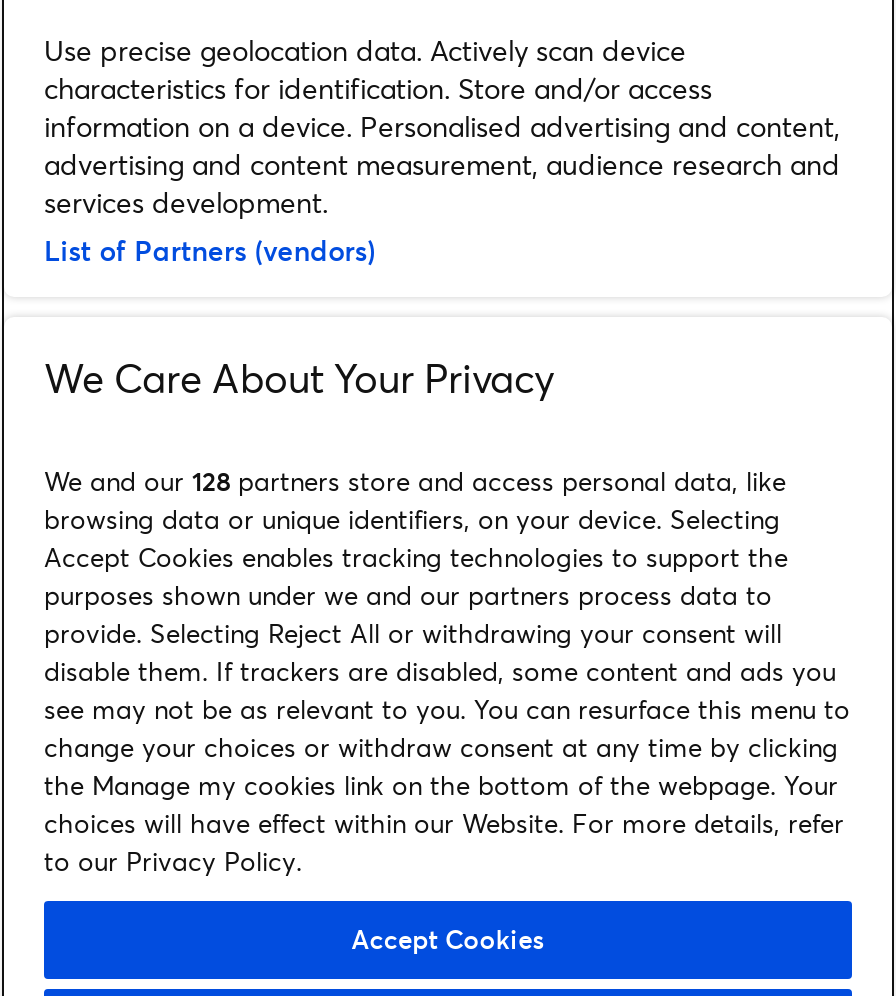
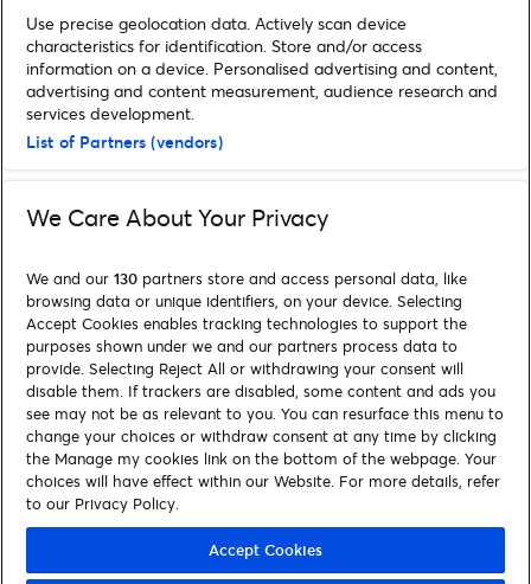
- We and our 128 partners store and access personal data, like
+ We and our 130 partners store and access personal data, like
